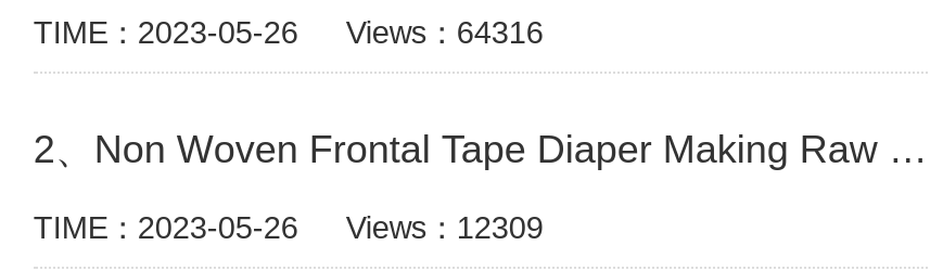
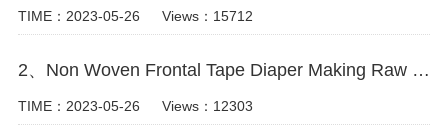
- TIME：2023-05-26 Views：64316
+ TIME：2023-05-26 Views：15712

- TIME：2023-05-26 Views：12309
+ TIME：2023-05-26 Views：12303
